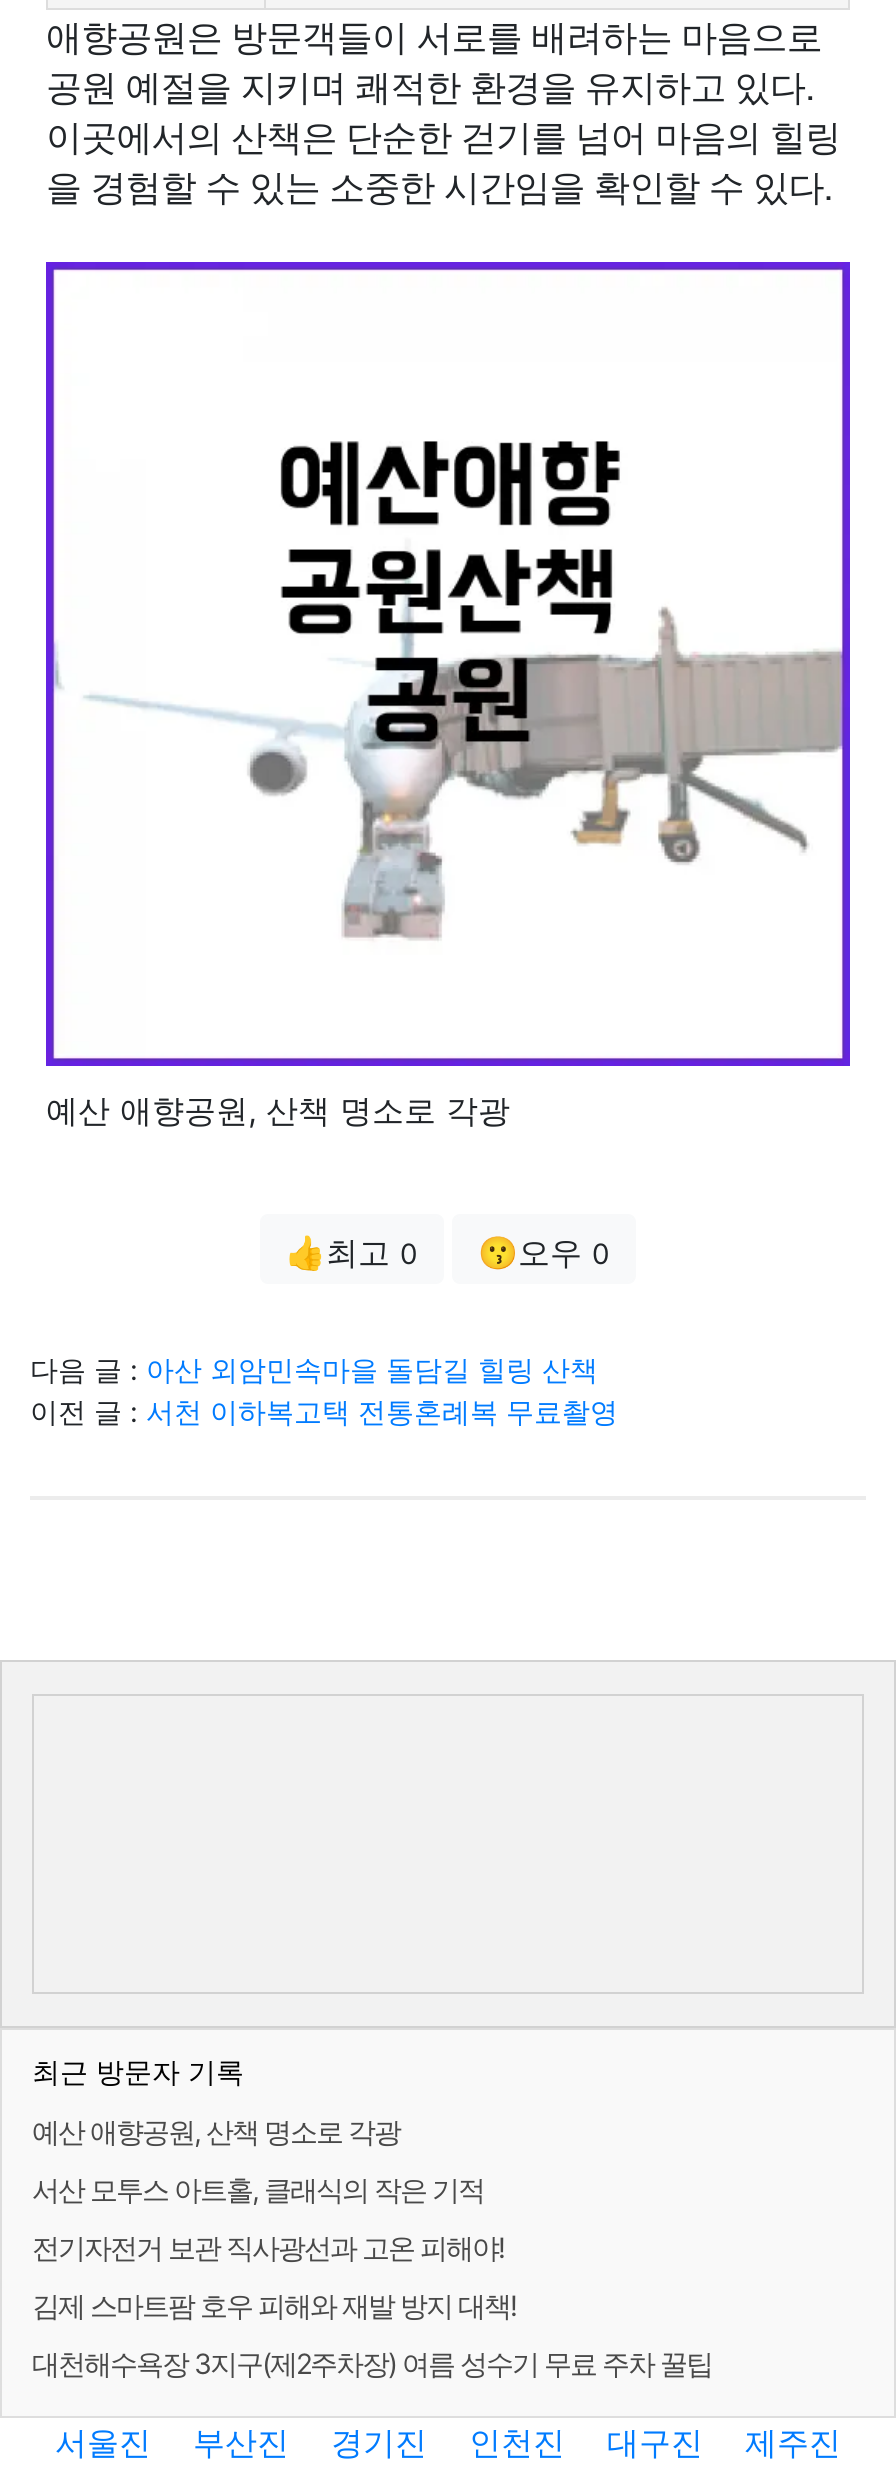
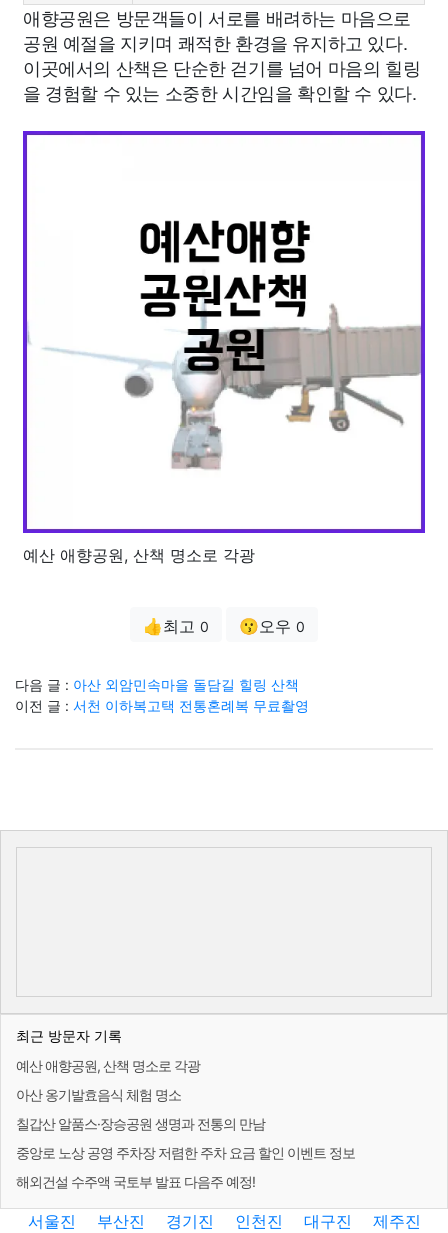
- 서산 모투스 아트홀, 클래식의 작은 기적
+ 아산 옹기발효음식 체험 명소

- 전기자전거 보관 직사광선과 고온 피해야!
+ 칠갑산 알품스·장승공원 생명과 전통의 만남

- 김제 스마트팜 호우 피해와 재발 방지 대책!
+ 중앙로 노상 공영 주차장 저렴한 주차 요금 할인 이벤트 정보

- 대천해수욕장 3지구(제2주차장) 여름 성수기 무료 주차 꿀팁
+ 해외건설 수주액 국토부 발표 다음주 예정!
